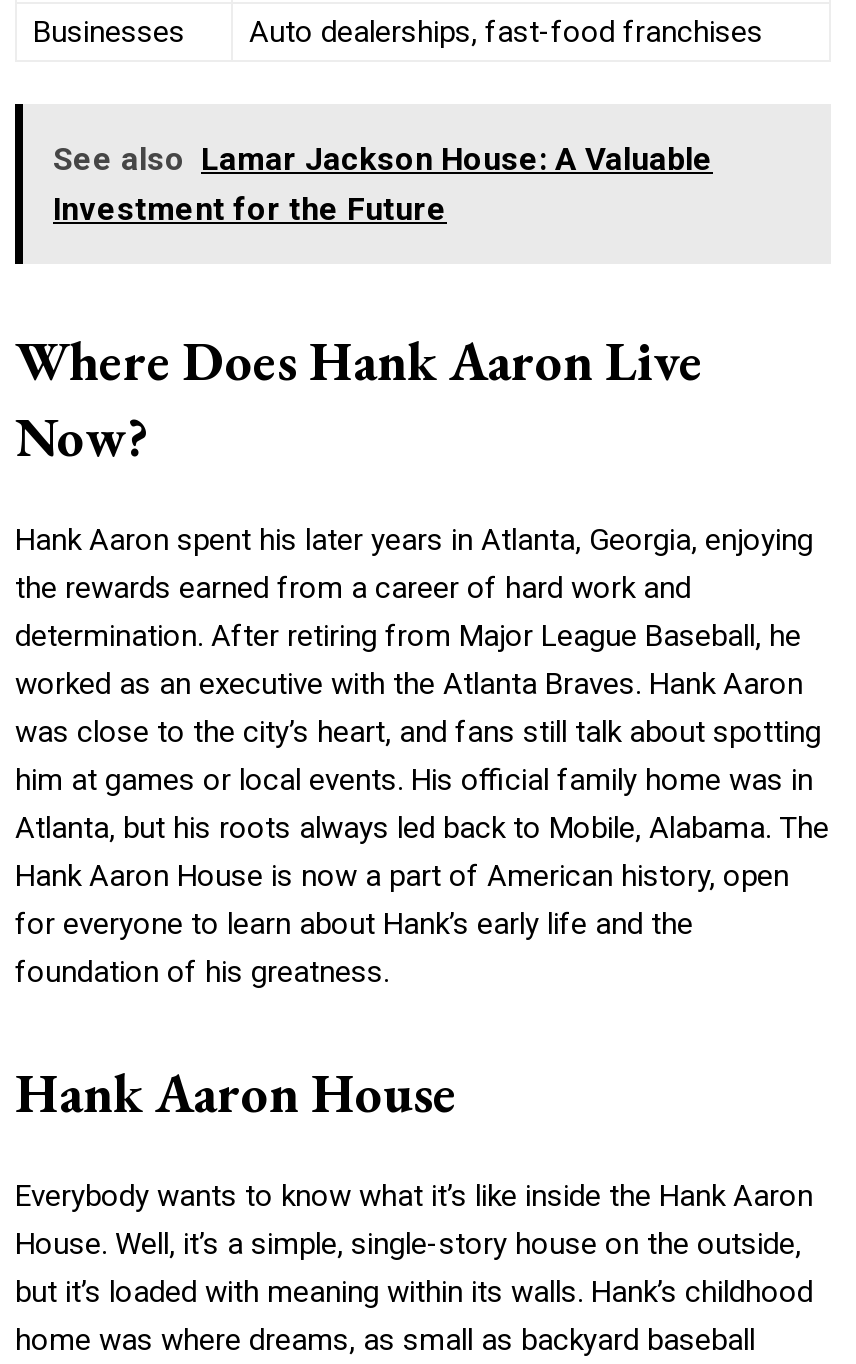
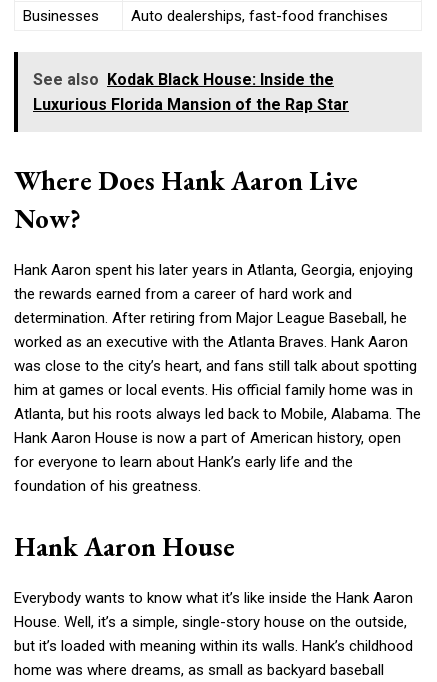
- See also Lamar Jackson House: A Valuable
- Investment for the Future
+ See also Kodak Black House: Inside the
+ Luxurious Florida Mansion of the Rap Star
